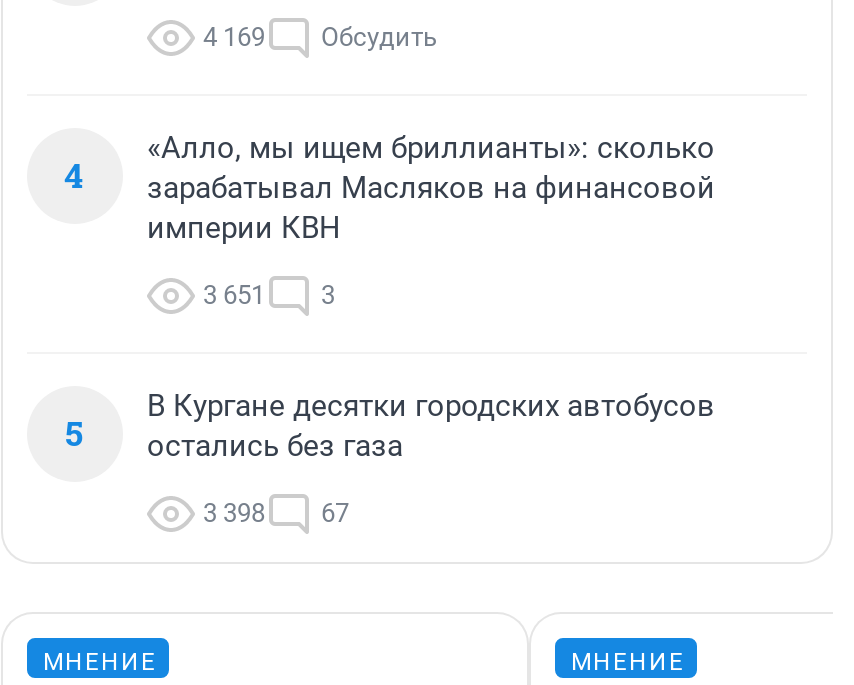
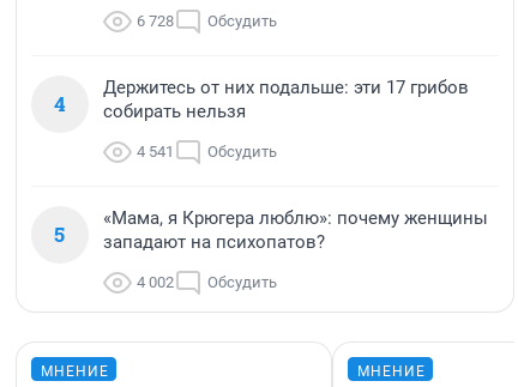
- 4 169 Обсудить
+ 6 728 Обсудить

- «Алло, мы ищем бриллианты»: сколько
- зарабатывал Масляков на финансовой
- империи КВН
+ Держитесь от них подальше: эти 17 грибов
+ собирать нельзя

- 3 651
- 3
+ 4 541
+ Обсудить

- В Кургане десятки городских автобусов
- остались без газа
+ «Мама, я Крюгера люблю»: почему женщины
+ западают на психопатов?

- 3 398
- 67
+ 4 002
+ Обсудить
